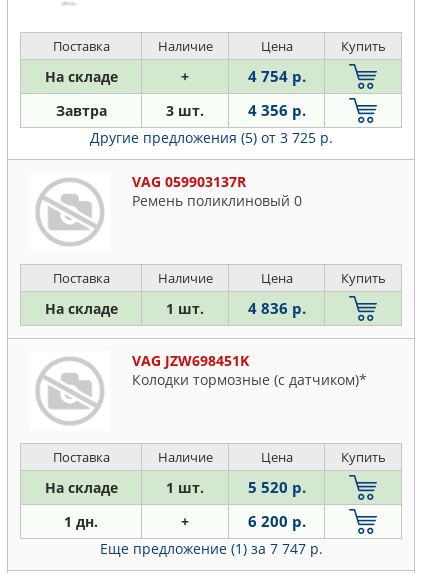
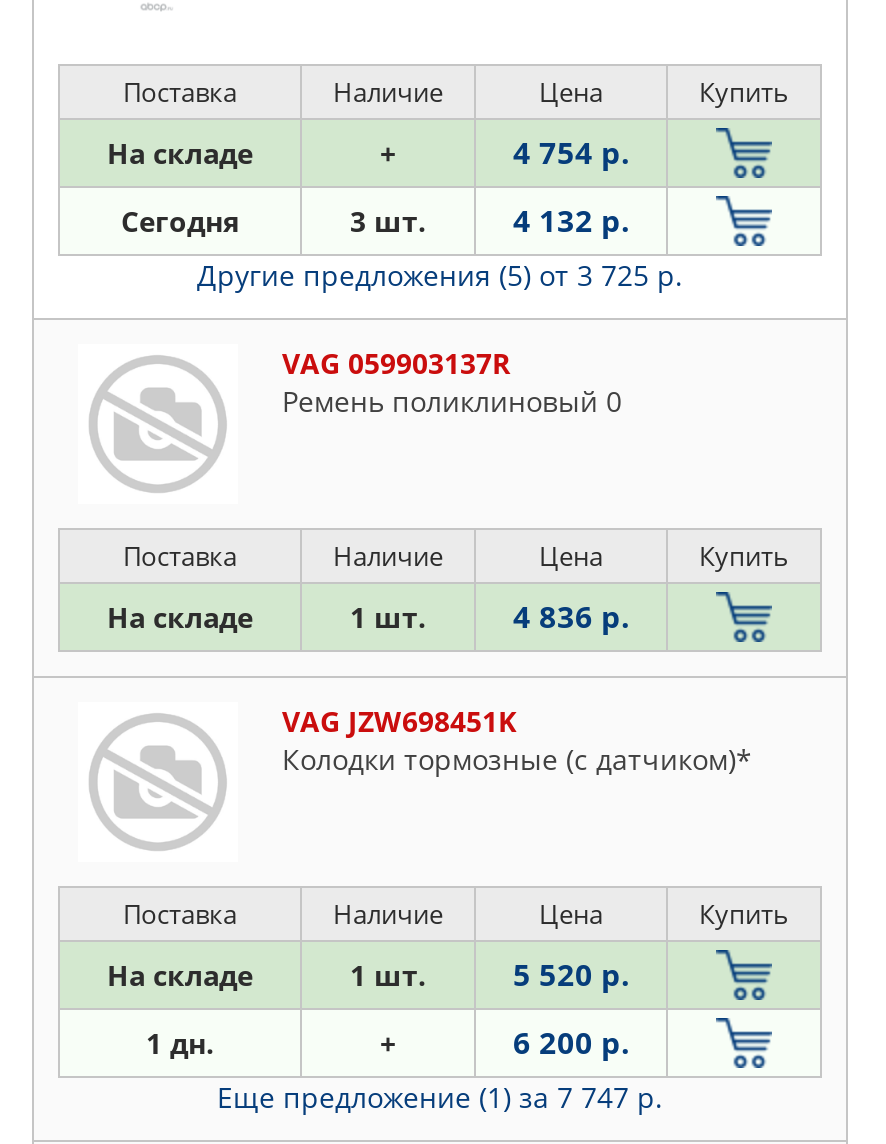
- Завтра
+ Сегодня

- 4 356 р.
+ 4 132 р.
